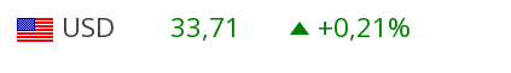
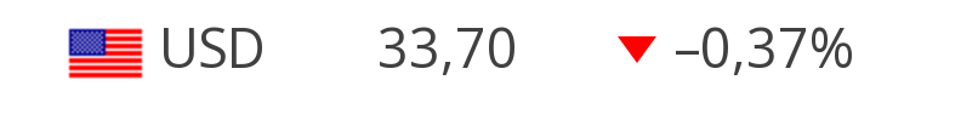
- USD 33,71
+ USD 33,70

- +0,21%
+ –0,37%
